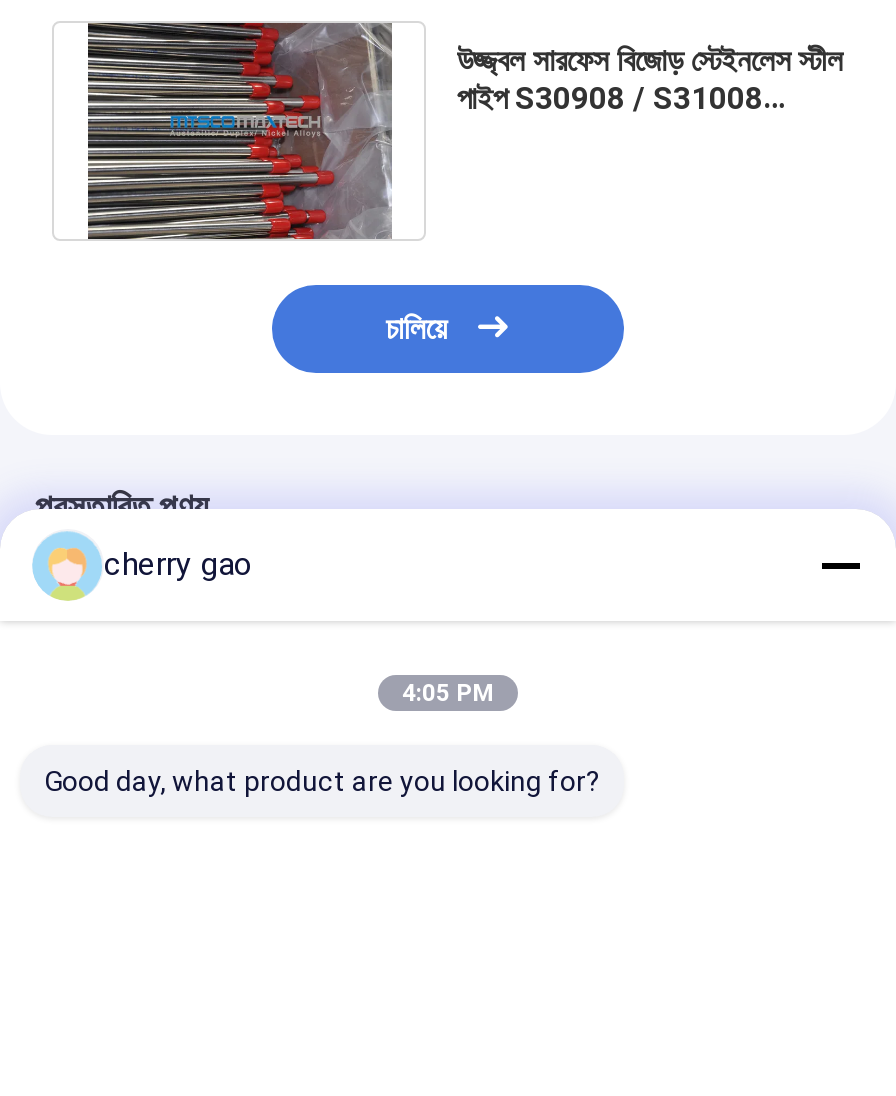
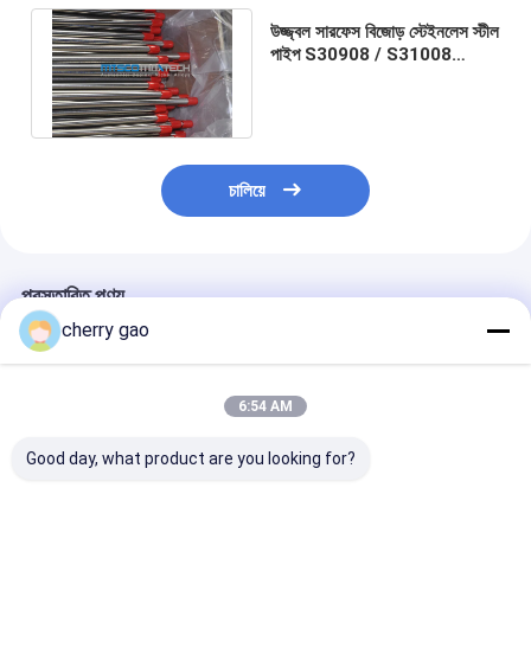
- 4:05 PM
+ 6:54 AM
